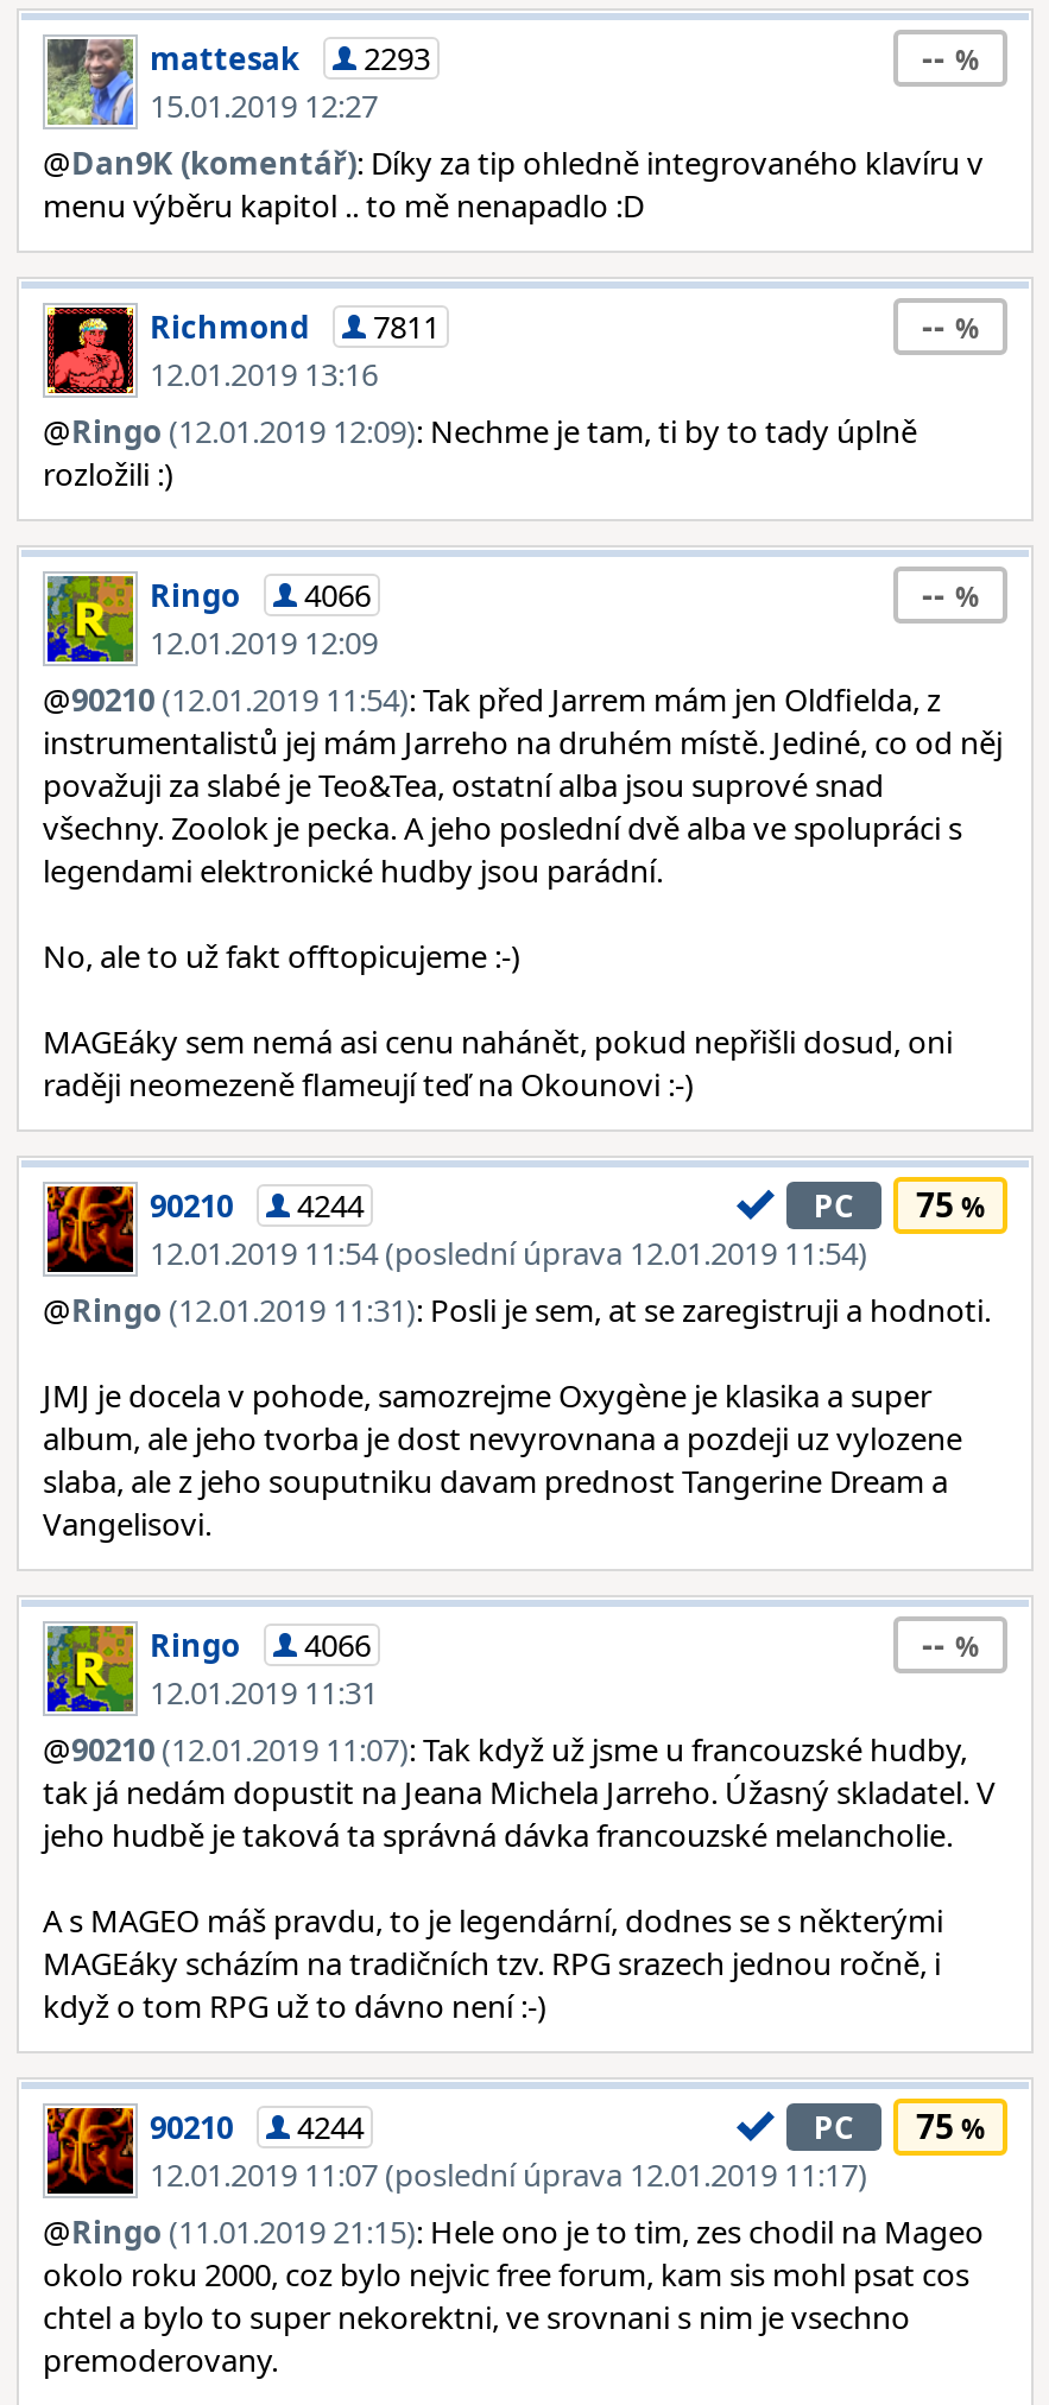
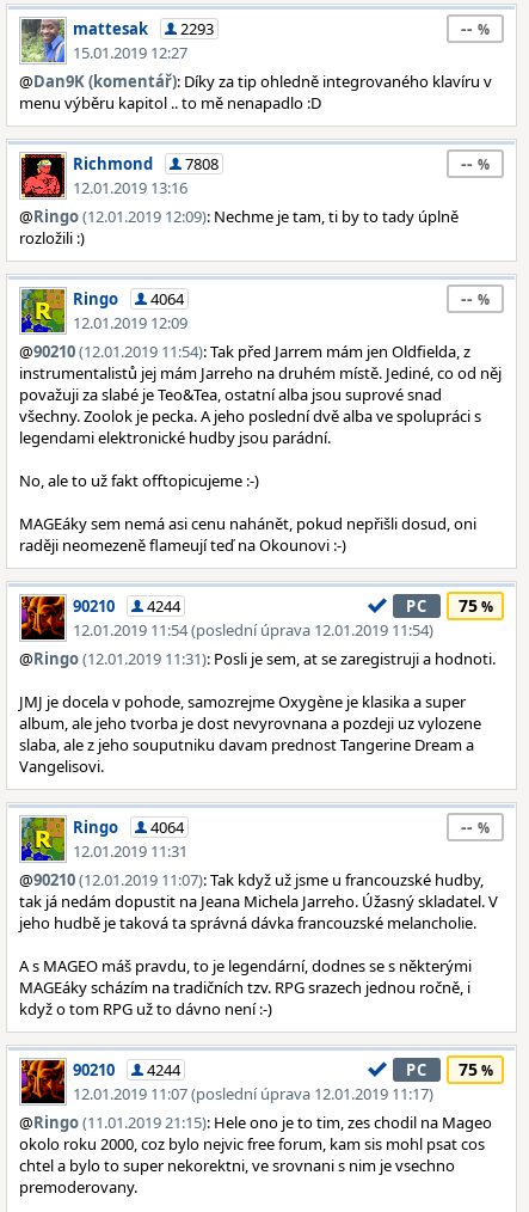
- Richmond 7811
+ Richmond 7808

- Ringo 4066
+ Ringo 4064

- Ringo 4066
+ Ringo 4064
